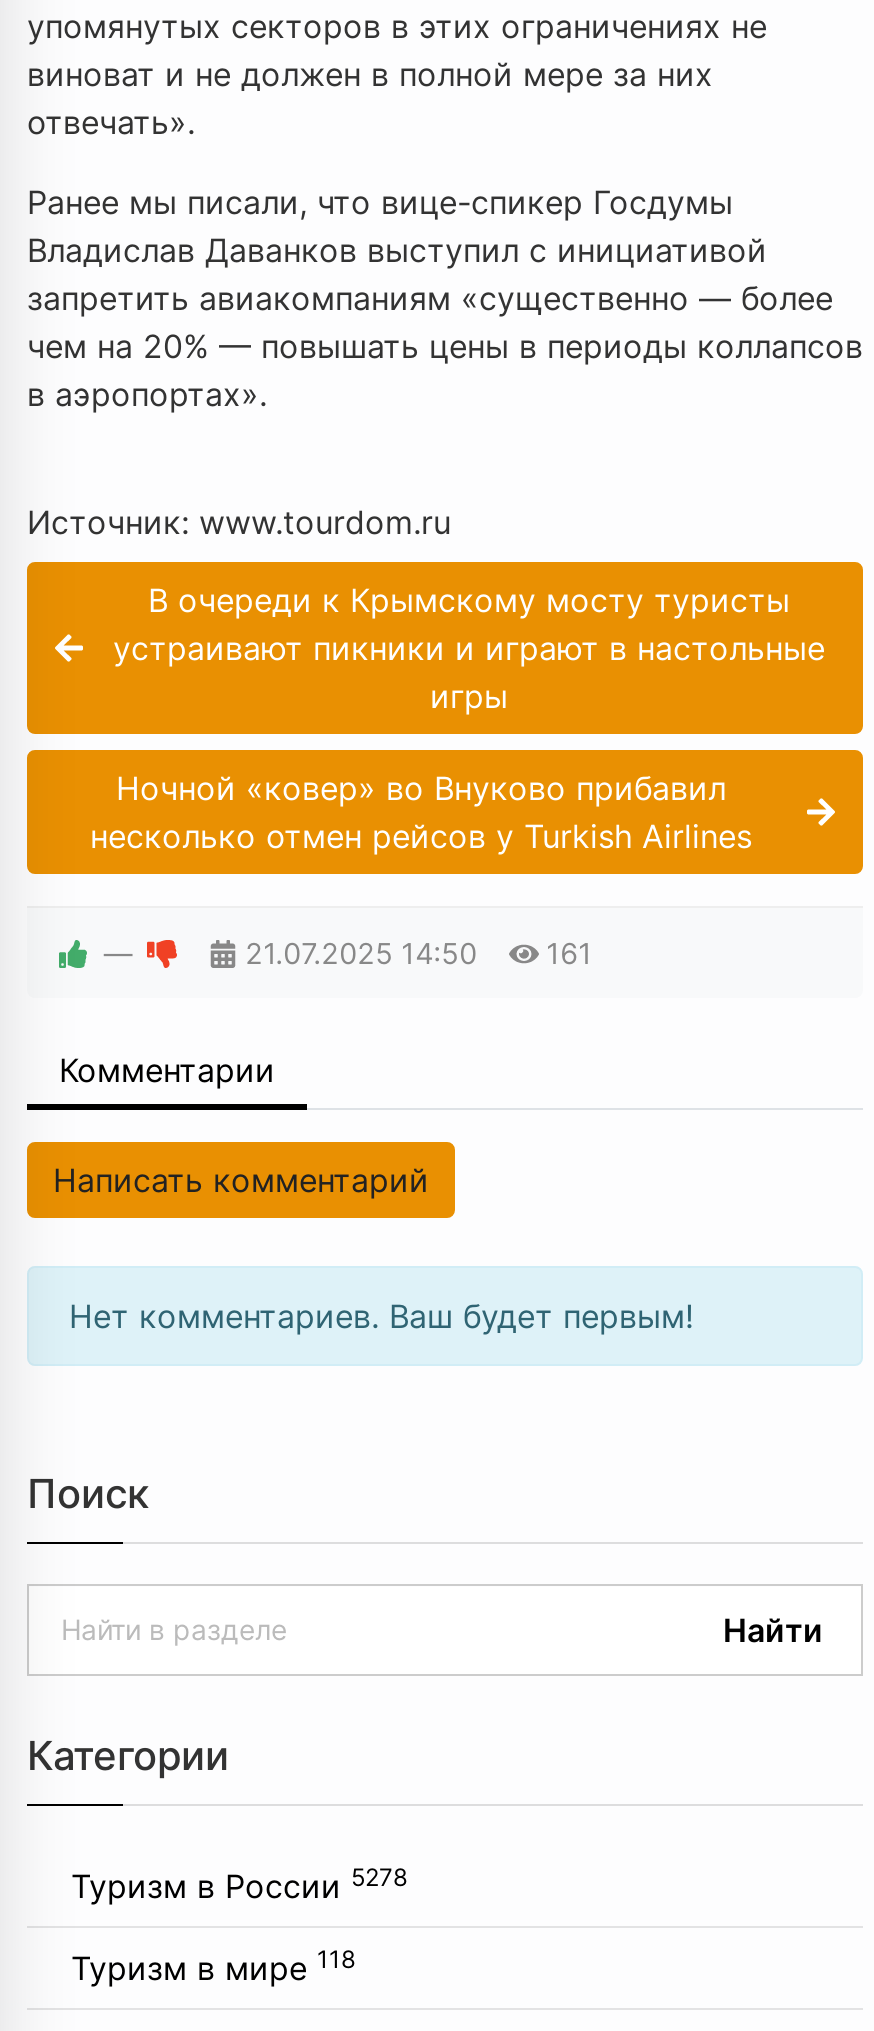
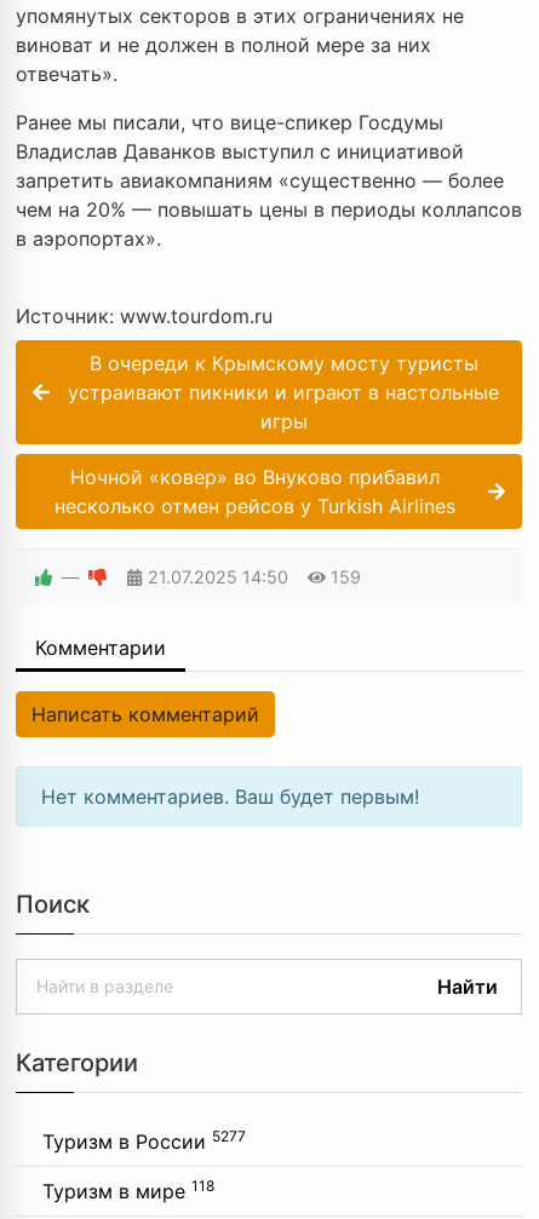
- 21.07.2025 14:50 161
+ 21.07.2025 14:50 159

- Туризм в России 5278
+ Туризм в России 5277
